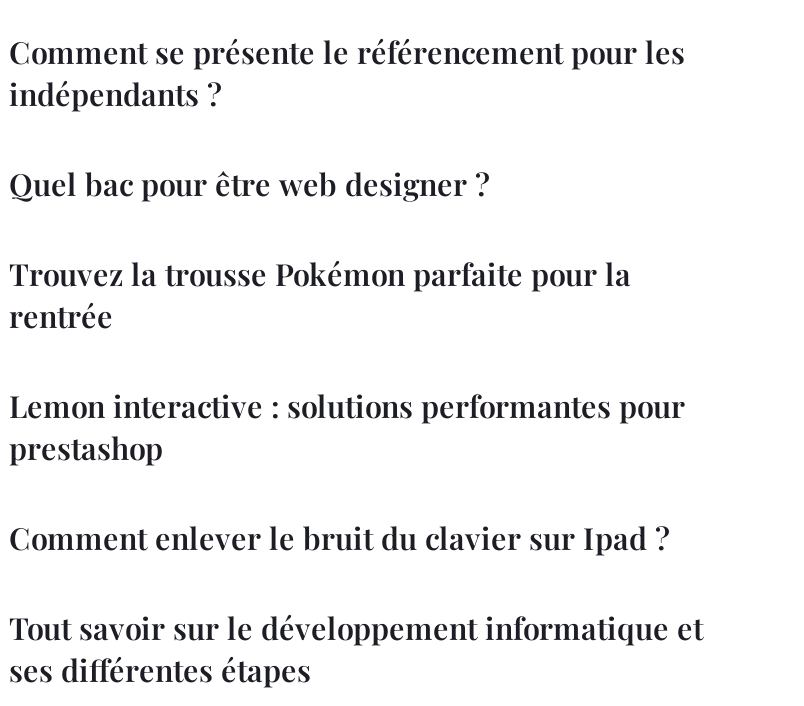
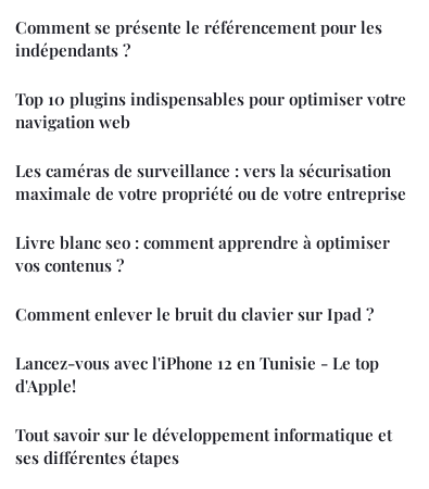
- Quel bac pour être web designer ?
+ Top 10 plugins indispensables pour optimiser votre
+ navigation web

- Trouvez la trousse Pokémon parfaite pour la
- rentrée
+ Les caméras de surveillance : vers la sécurisation
+ maximale de votre propriété ou de votre entreprise

- Lemon interactive : solutions performantes pour
- prestashop
+ Livre blanc seo : comment apprendre à optimiser
+ vos contenus ?

+ Lancez-vous avec l'iPhone 12 en Tunisie - Le top
+ d'Apple!
